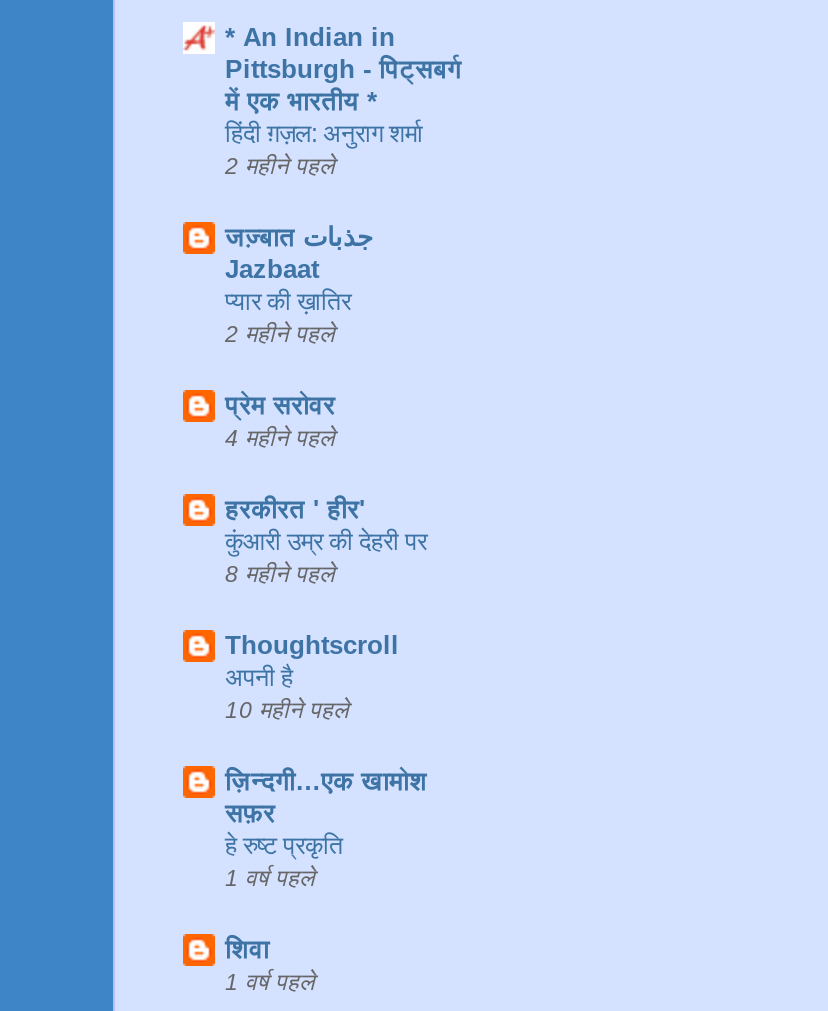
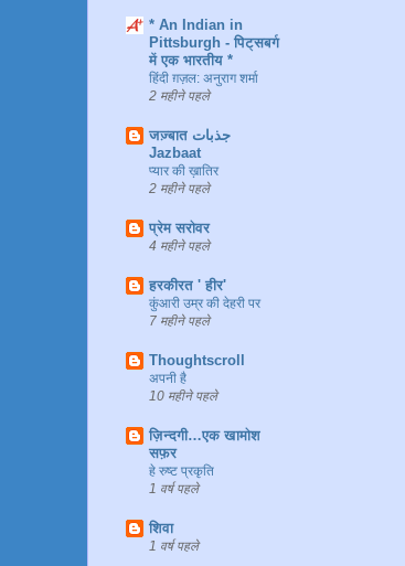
- 8 महीने पहले
+ 7 महीने पहले
